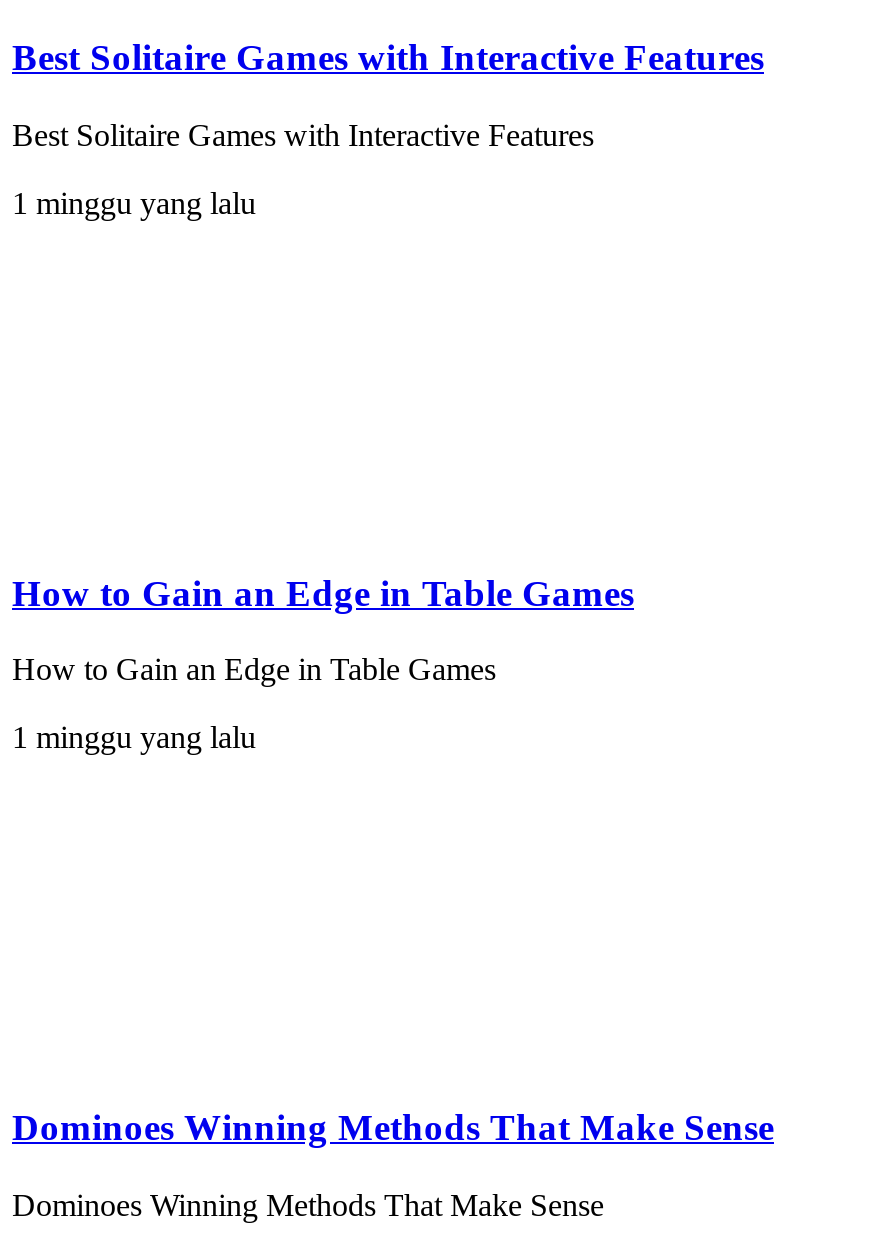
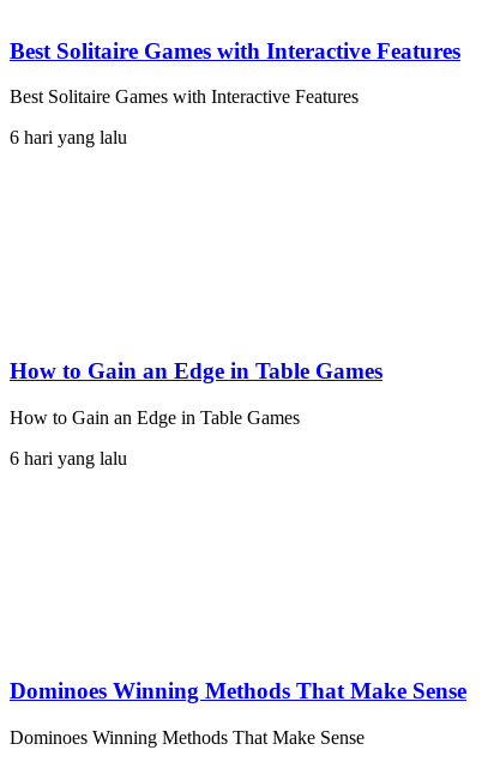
- 1 minggu yang lalu
+ 6 hari yang lalu

- 1 minggu yang lalu
+ 6 hari yang lalu
